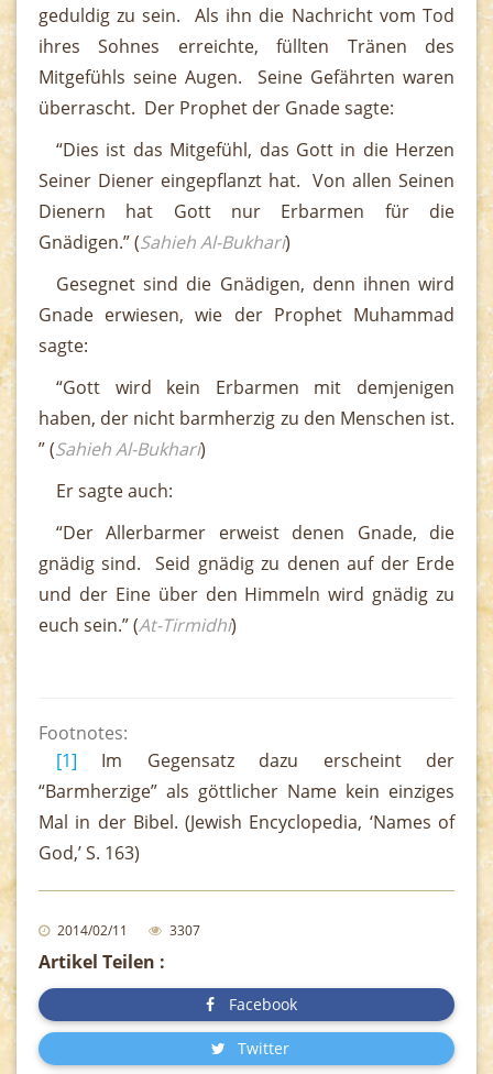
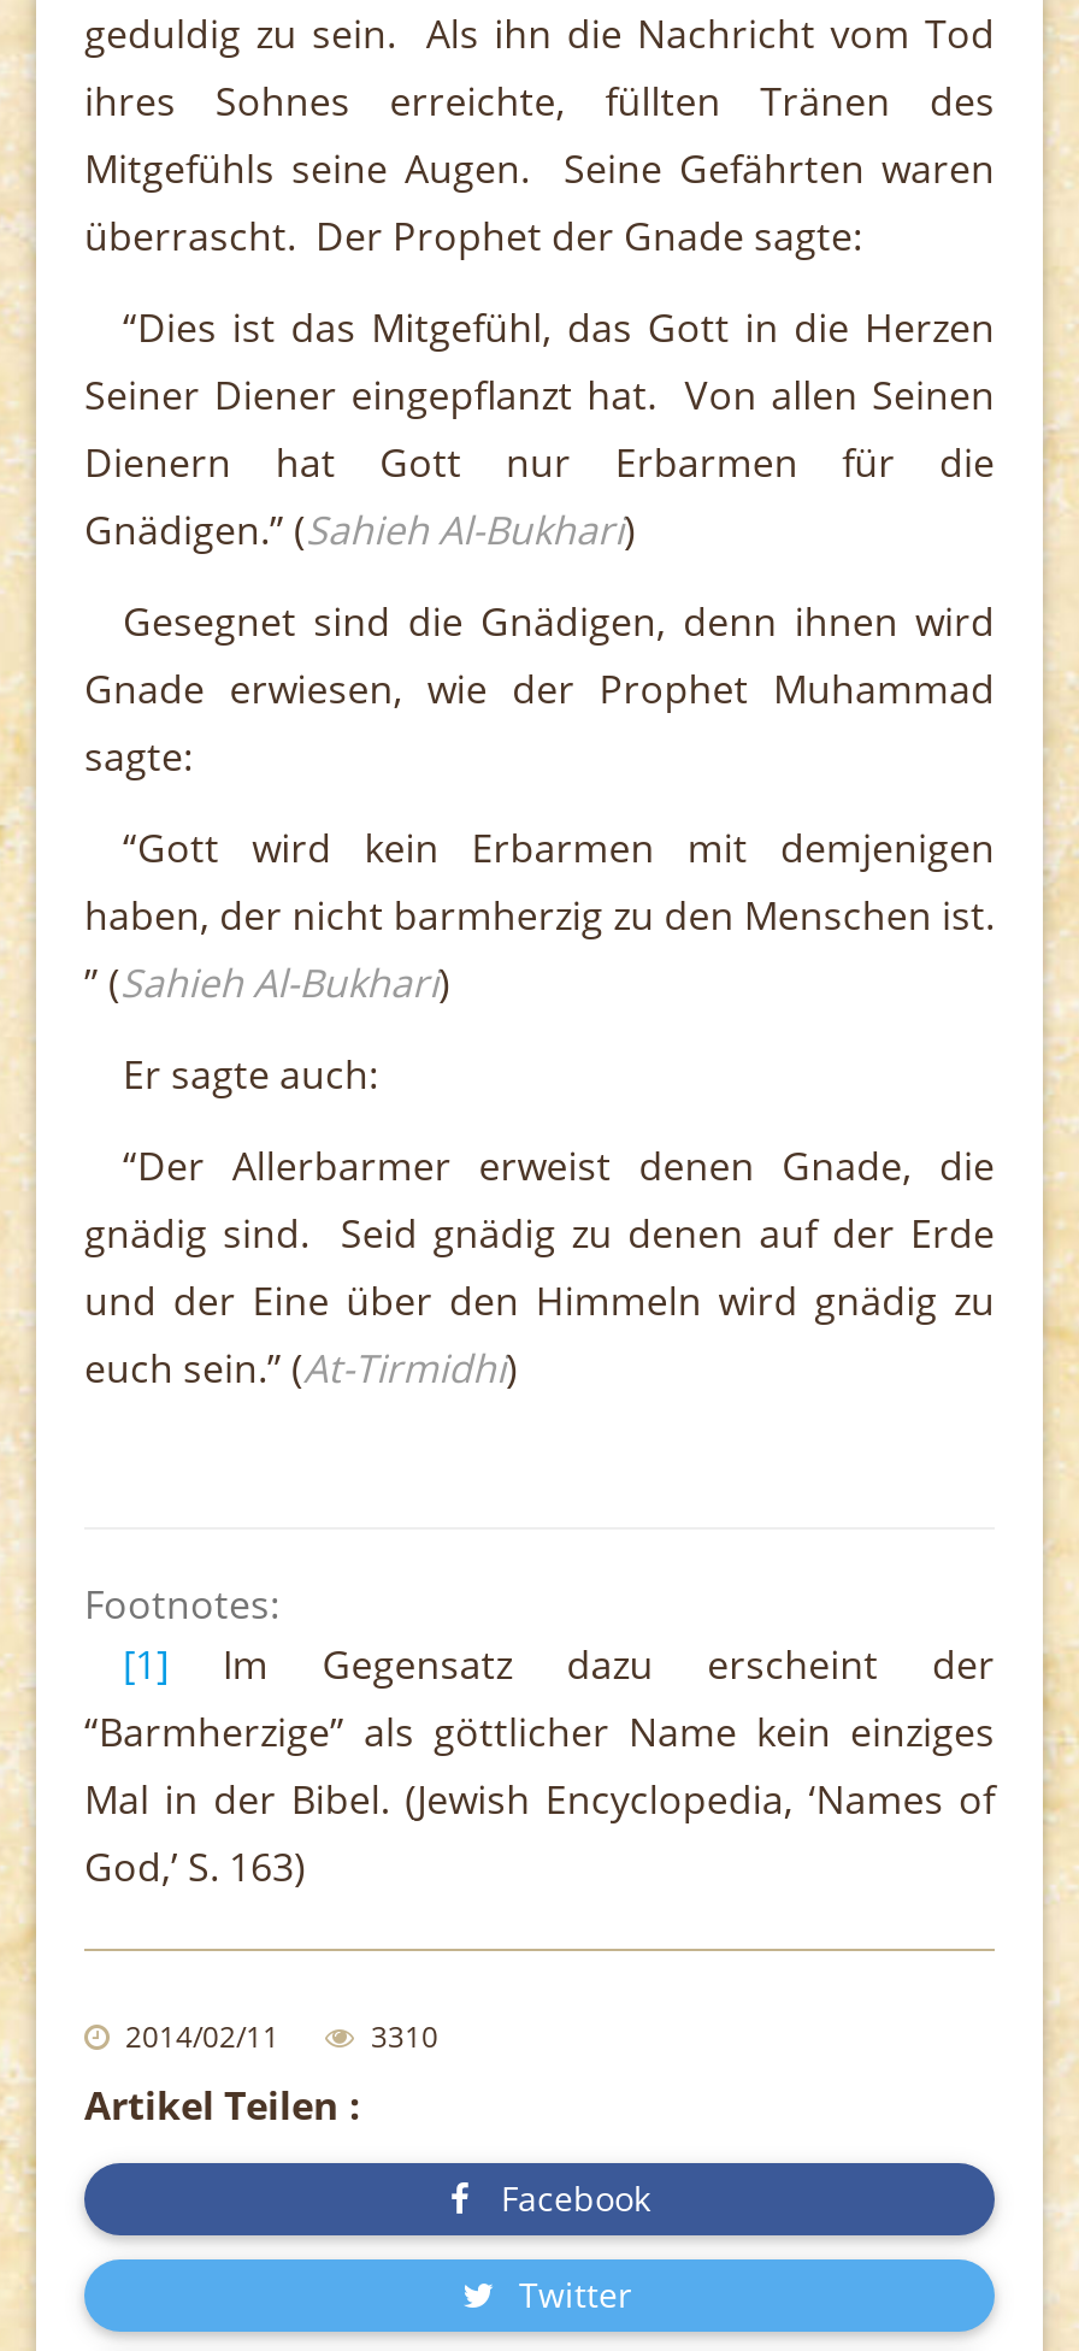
- 3307
+ 3310
